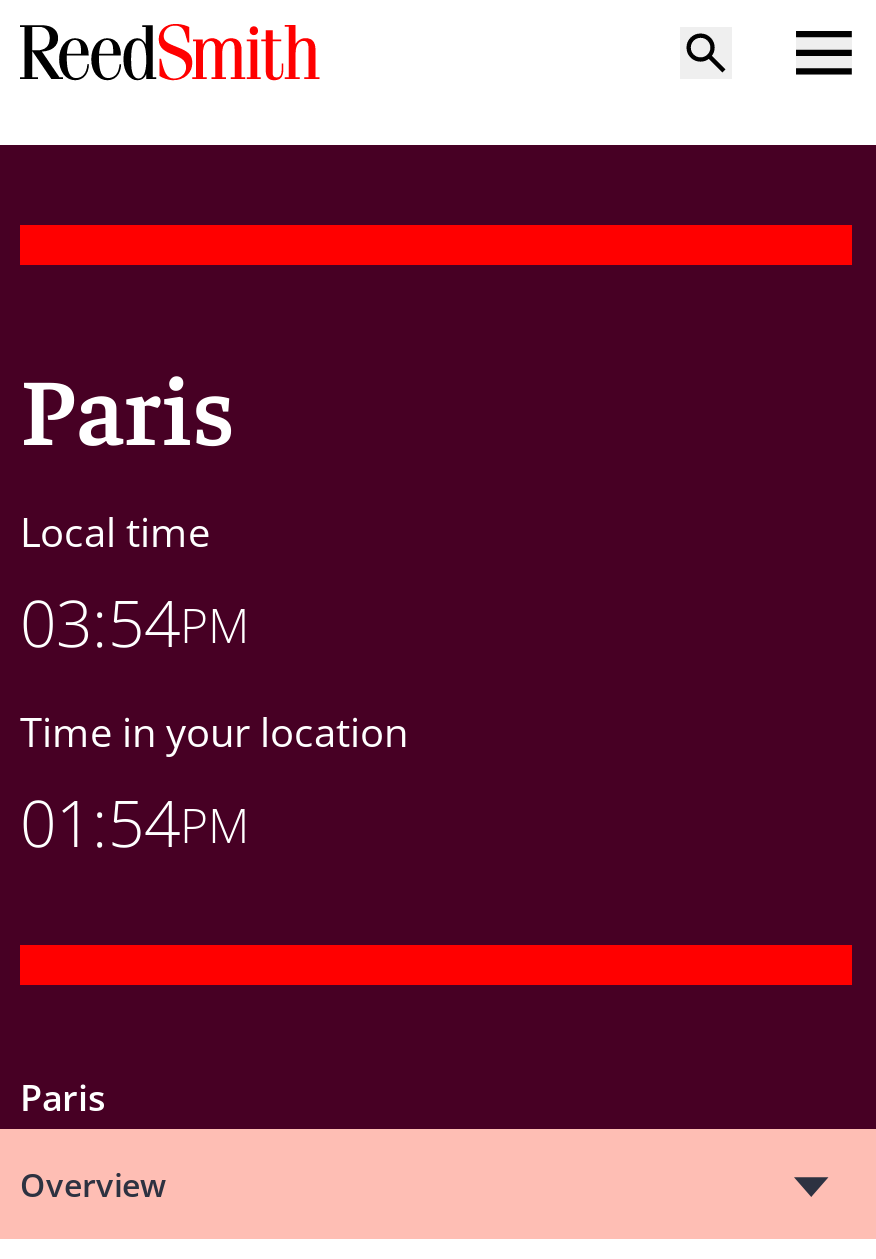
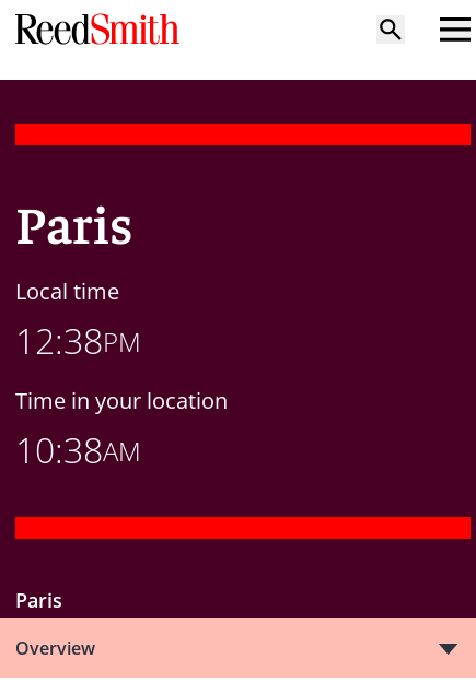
- 03:54PM
+ 12:38PM

- 01:54PM
+ 10:38AM
